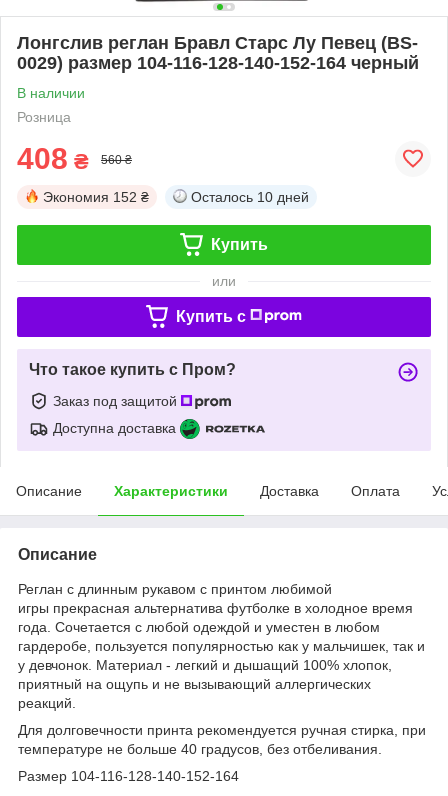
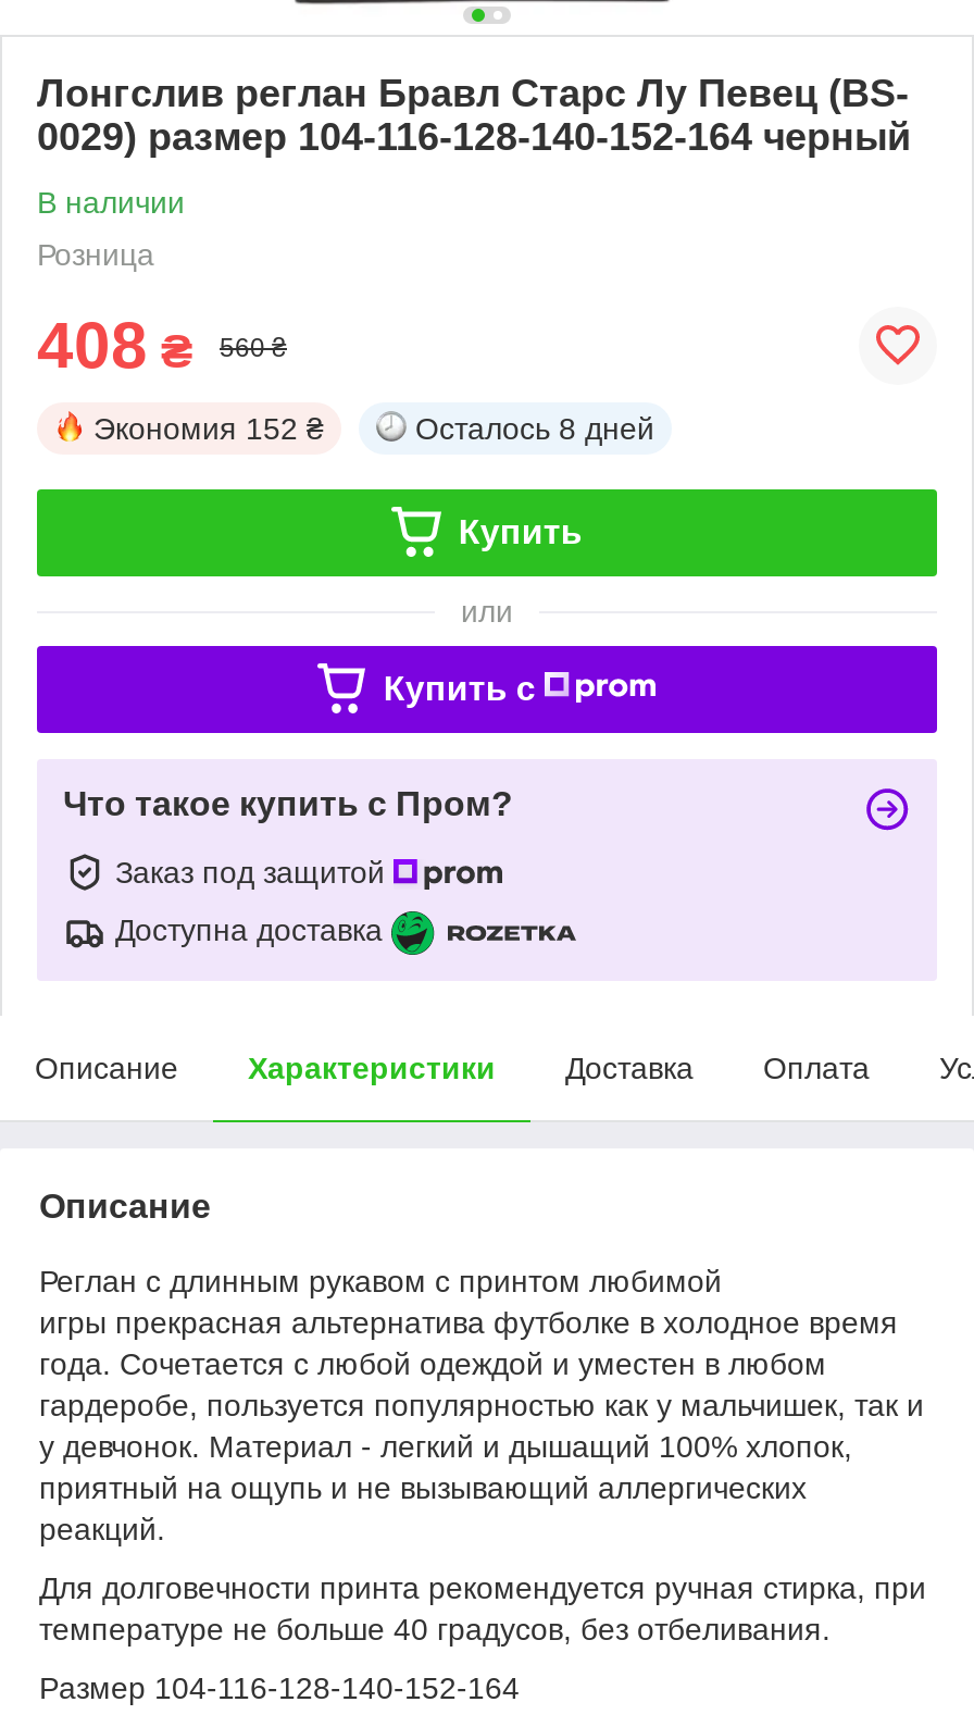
- Осталось 10 дней
+ Осталось 8 дней
